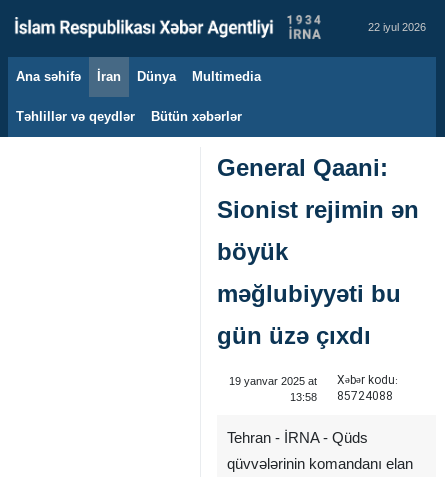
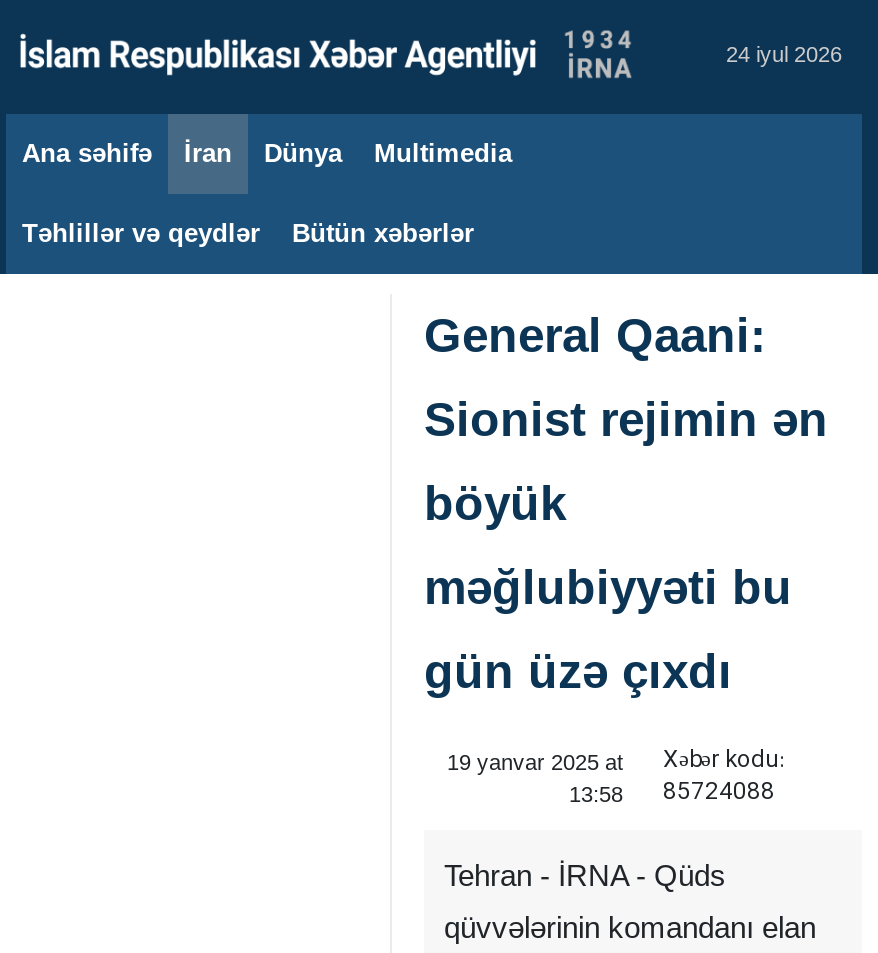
- 22 iyul 2026
+ 24 iyul 2026
